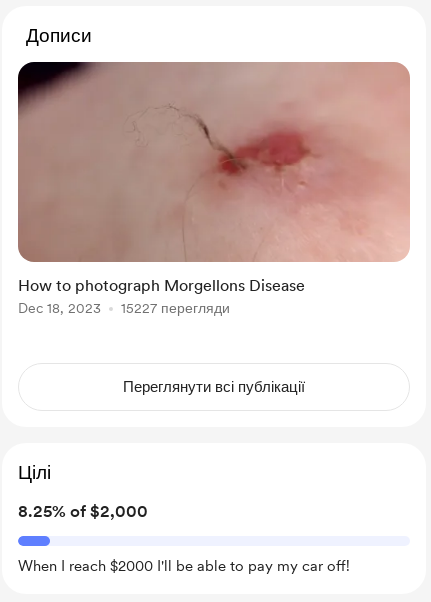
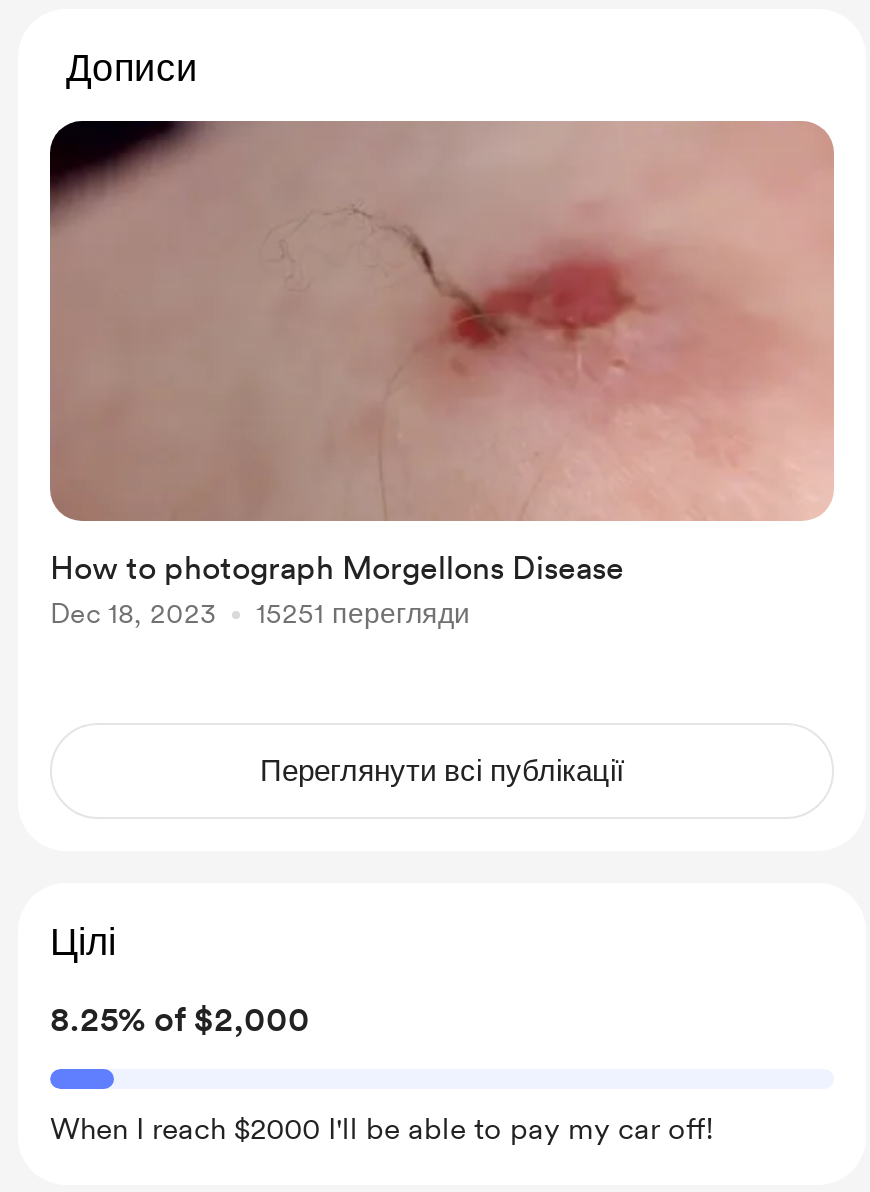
- Dec 18, 2023 15227 перегляди
+ Dec 18, 2023 15251 перегляди
